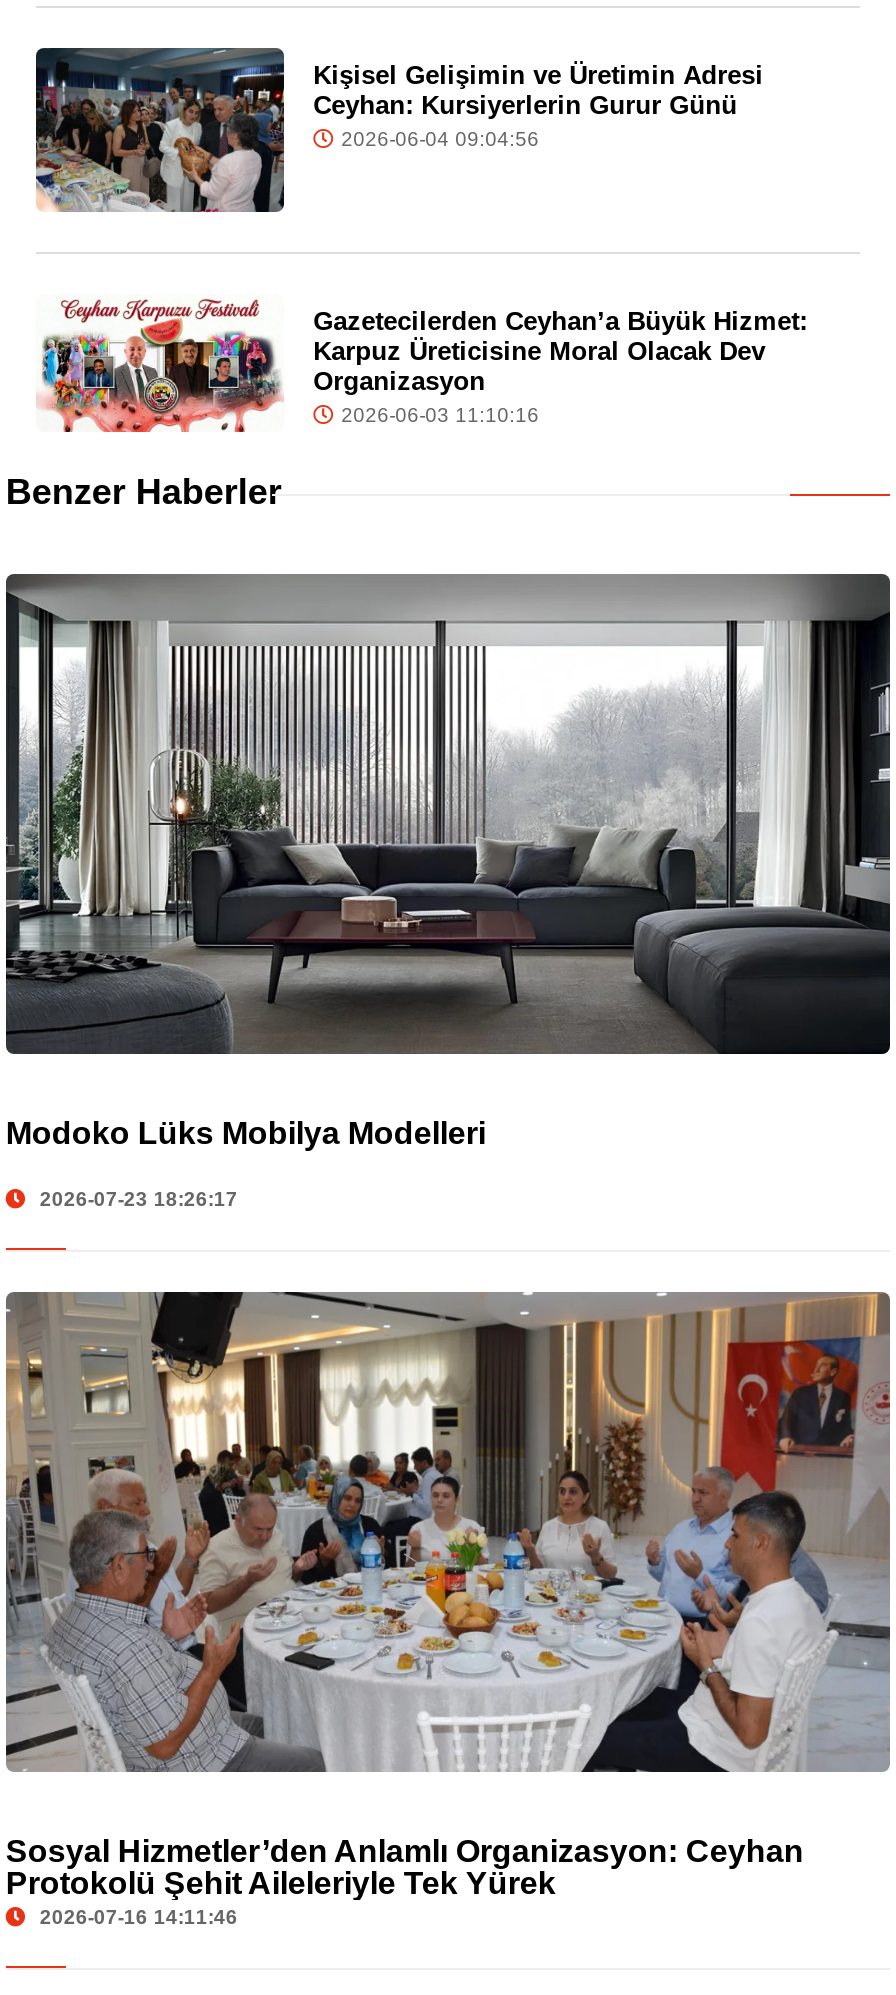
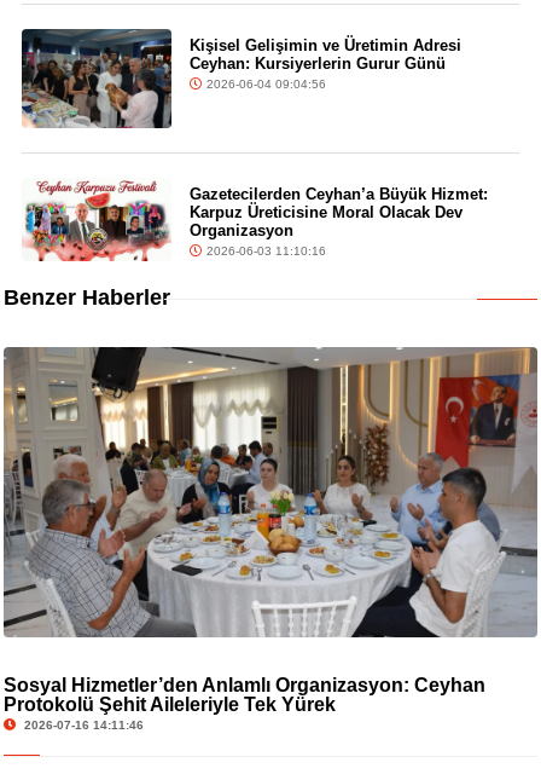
- [image]
- Modoko Lüks Mobilya Modelleri
- 2026-07-23 18:26:17
